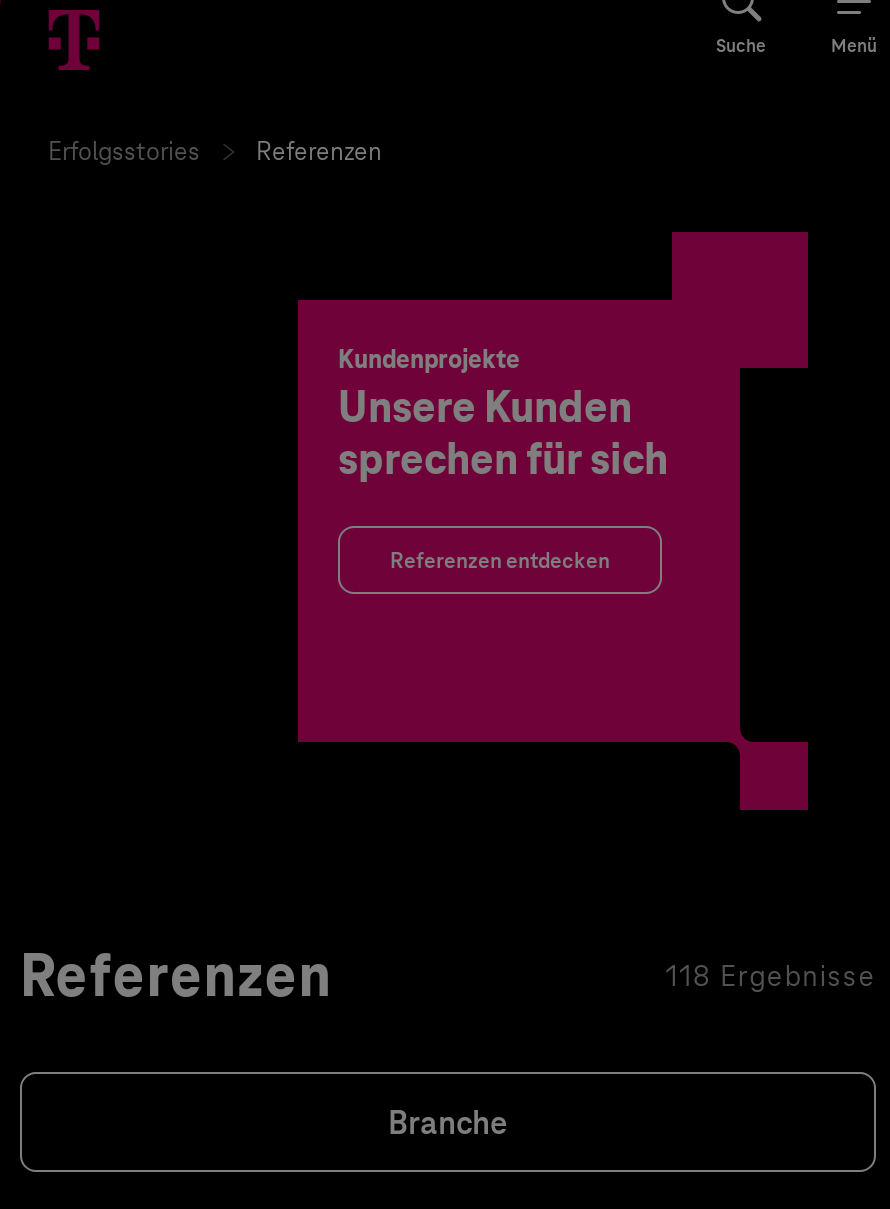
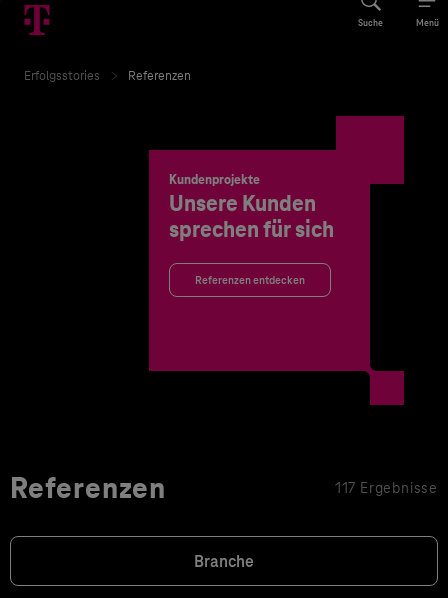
- 118 Ergebnisse
+ 117 Ergebnisse
